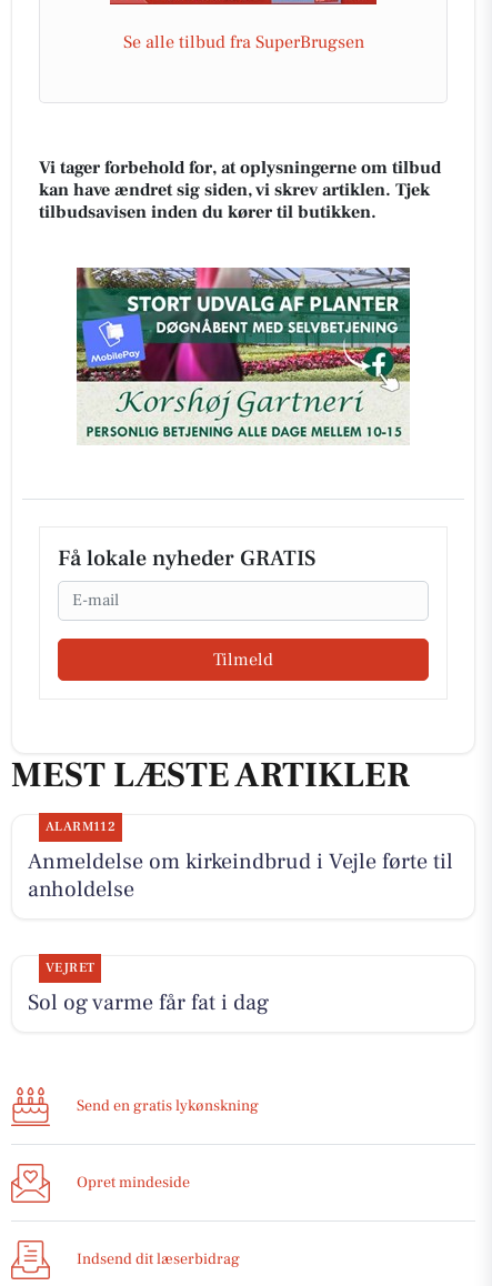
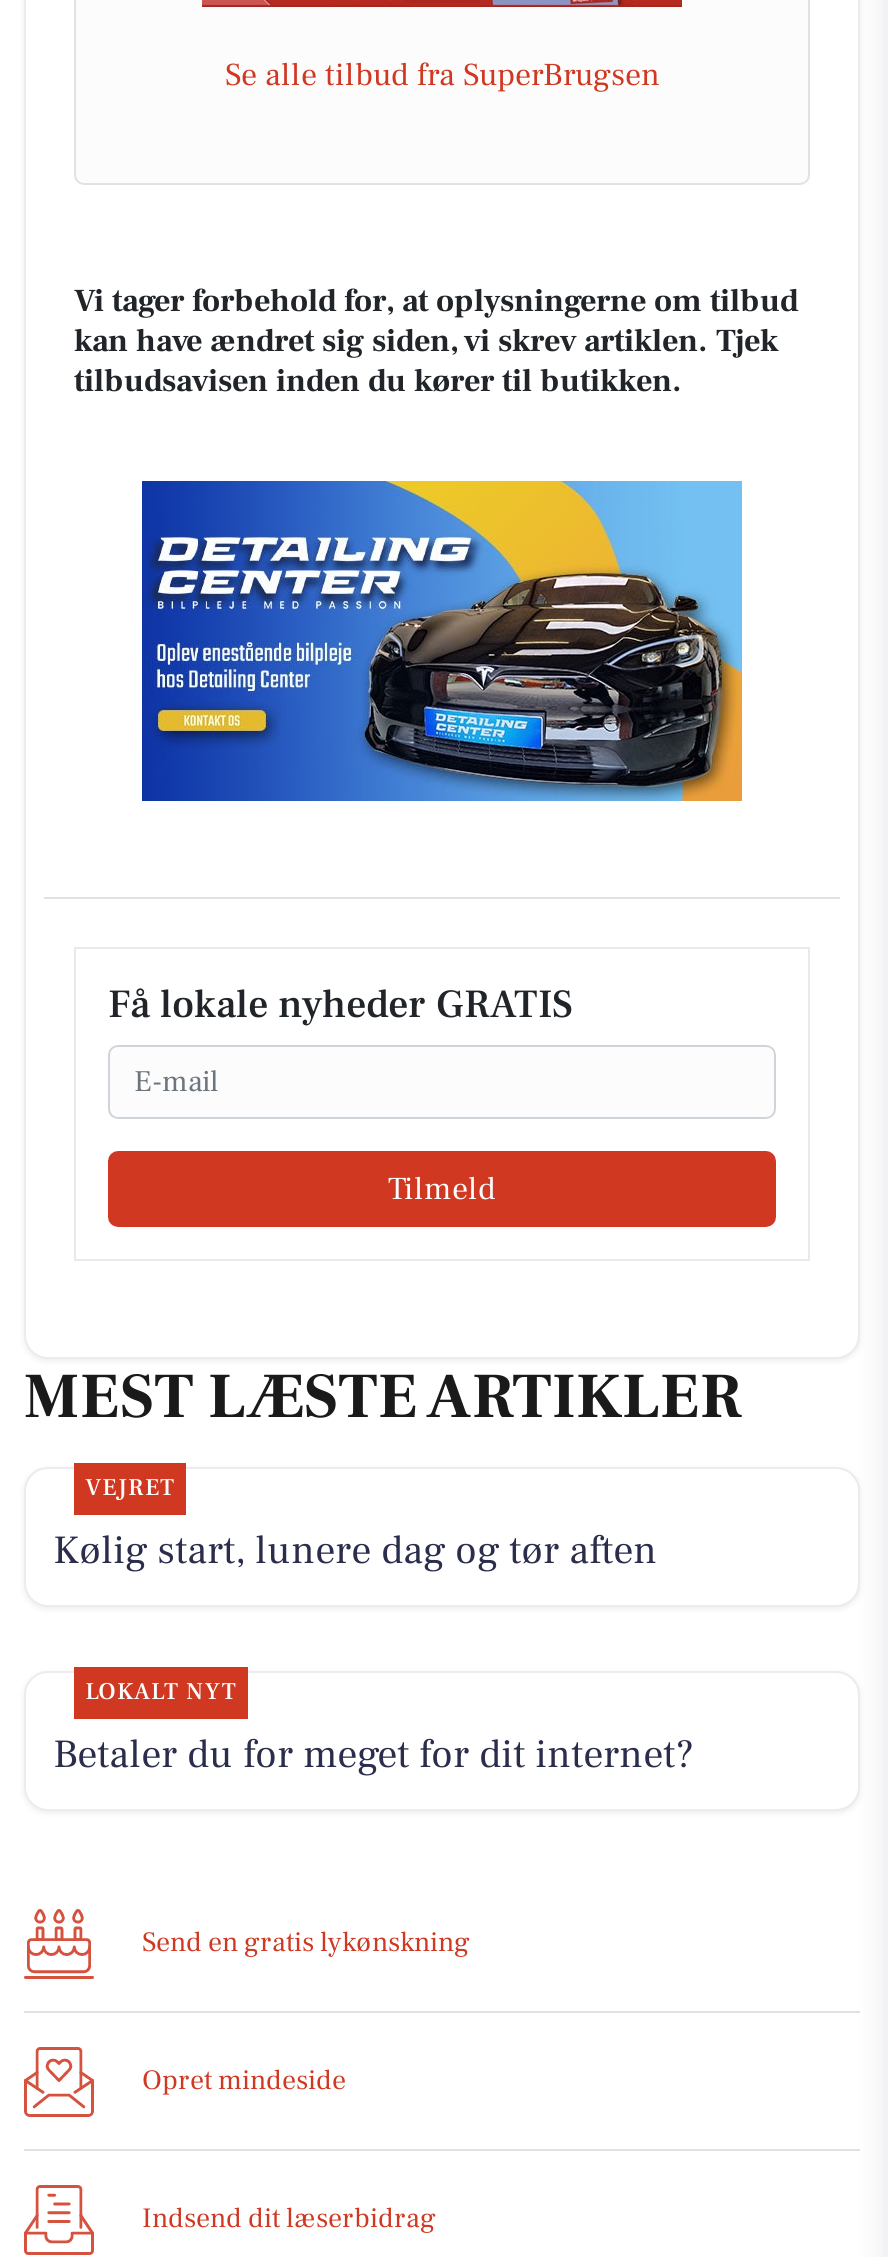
- [image]
+ [image]

- ALARM112
- Anmeldelse om kirkeindbrud i Vejle førte til
- anholdelse

moved up: VEJRET

- Sol og varme får fat i dag
+ Kølig start, lunere dag og tør aften
+ LOKALT NYT
+ Betaler du for meget for dit internet?
